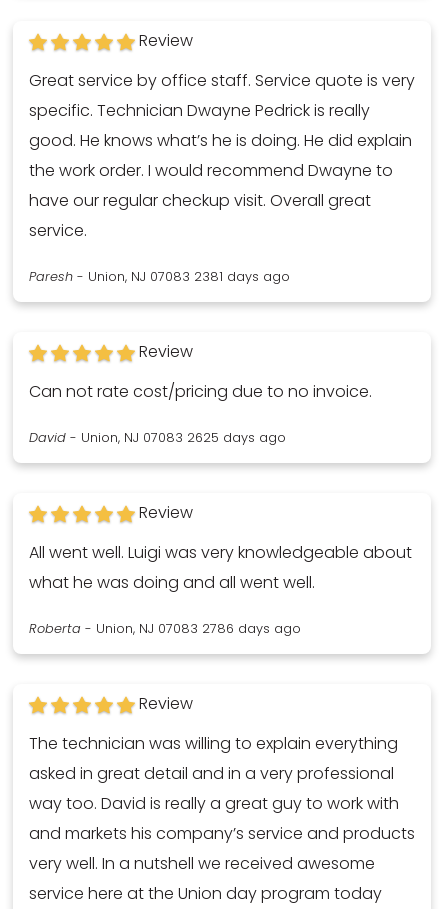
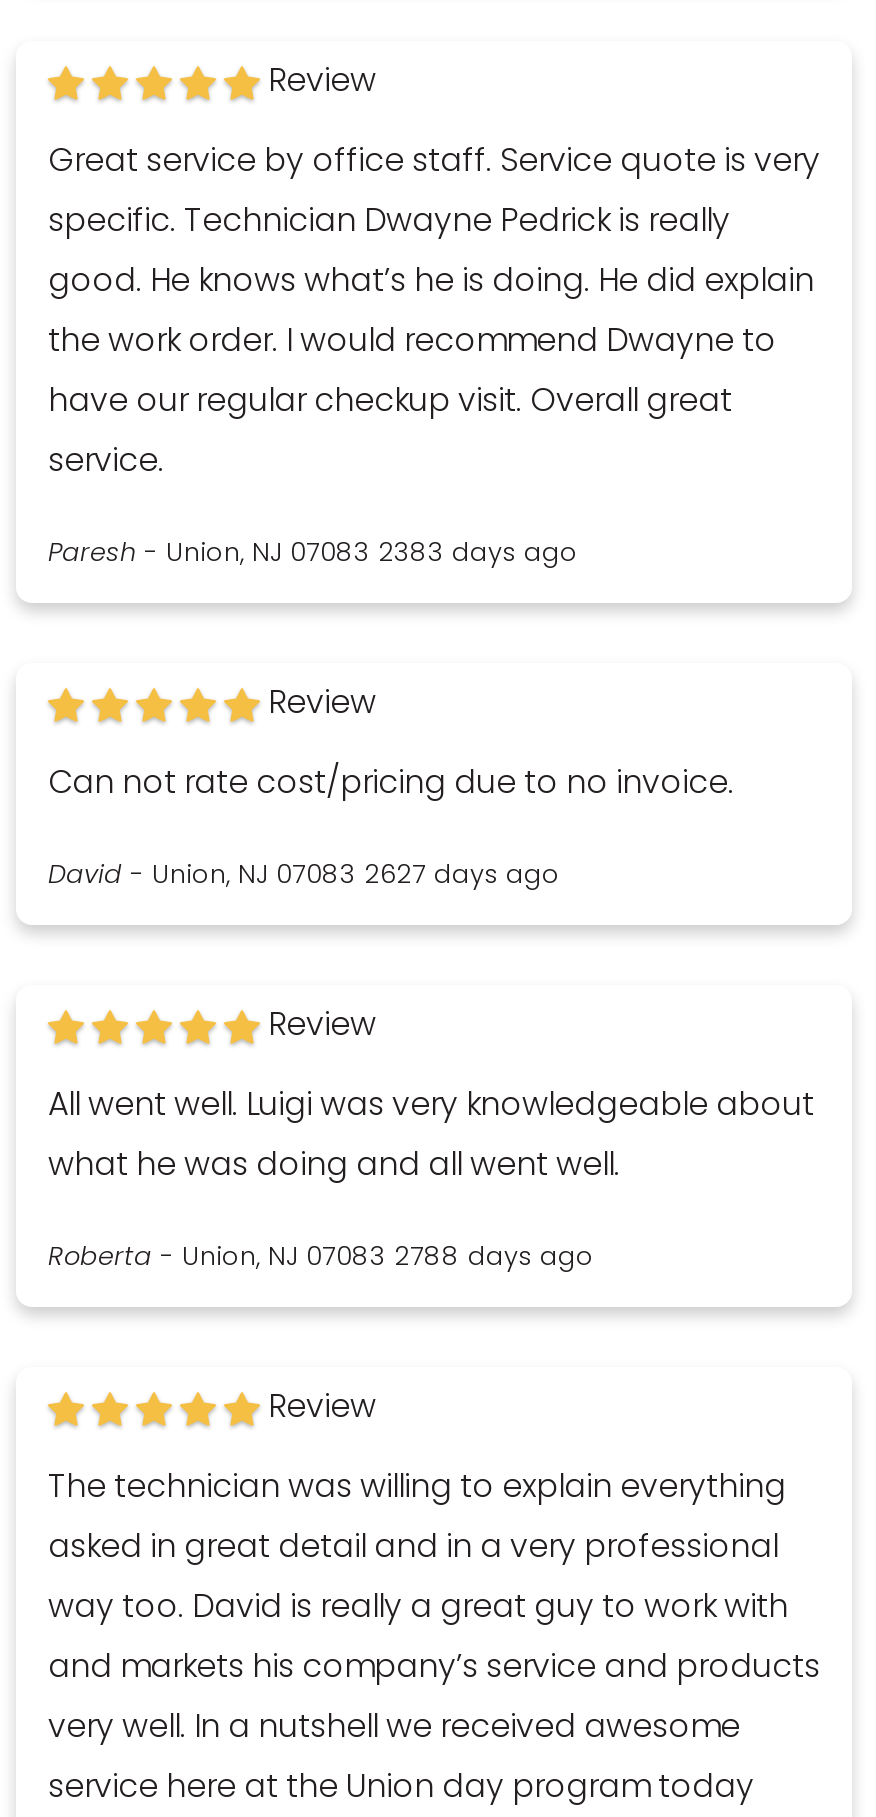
- Paresh - Union, NJ 07083 2381 days ago
+ Paresh - Union, NJ 07083 2383 days ago

- David - Union, NJ 07083 2625 days ago
+ David - Union, NJ 07083 2627 days ago

- Roberta - Union, NJ 07083 2786 days ago
+ Roberta - Union, NJ 07083 2788 days ago
